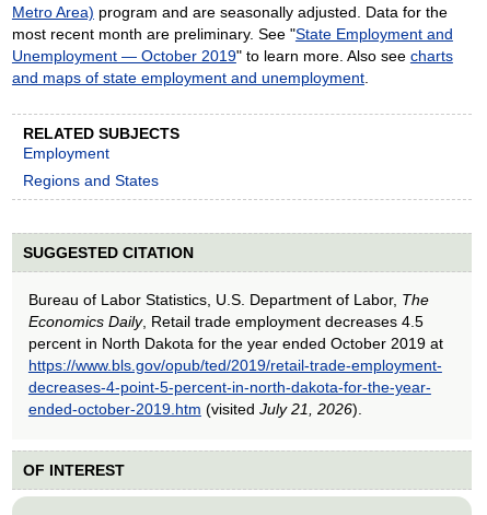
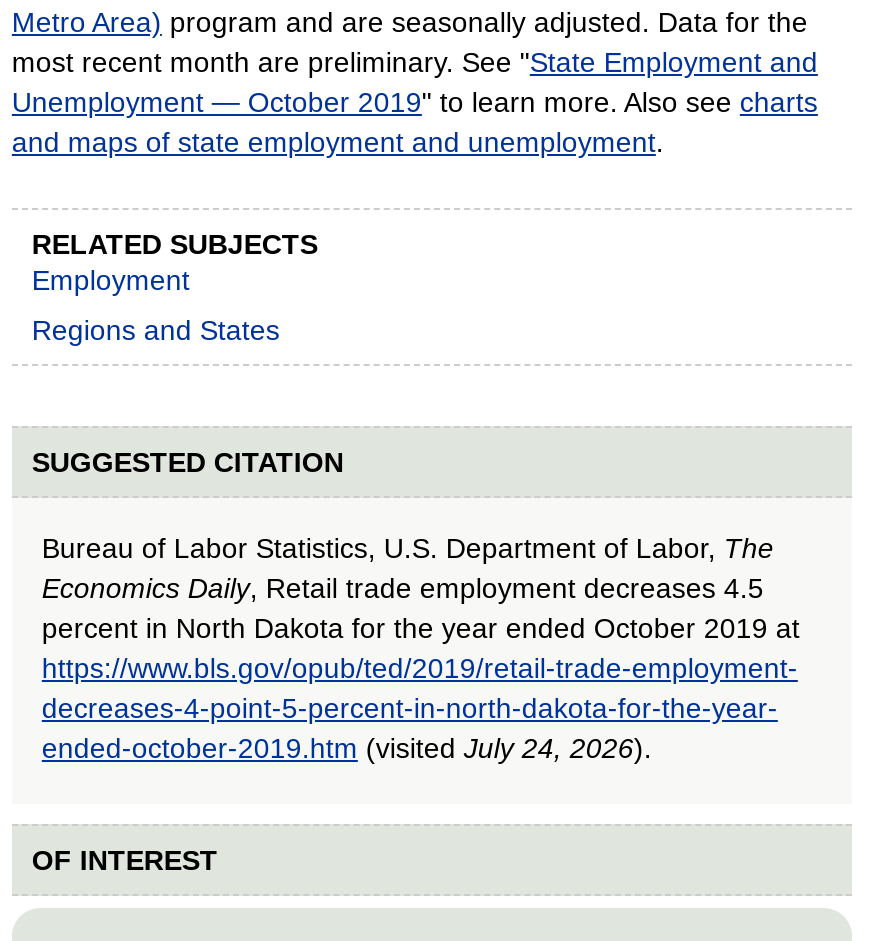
- ended-october-2019.htm (visited July 21, 2026).
+ ended-october-2019.htm (visited July 24, 2026).
